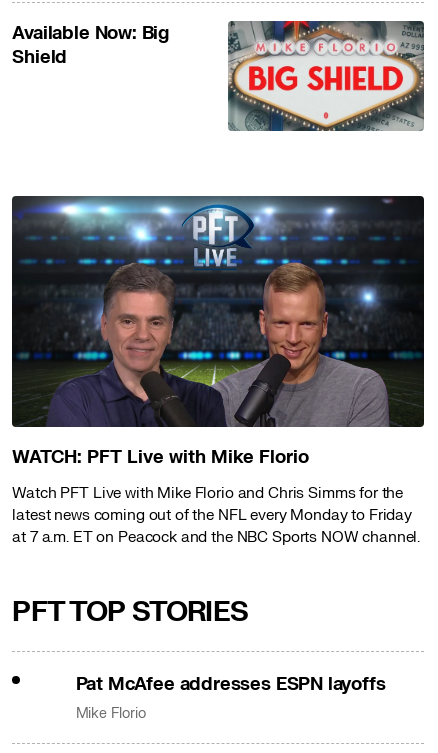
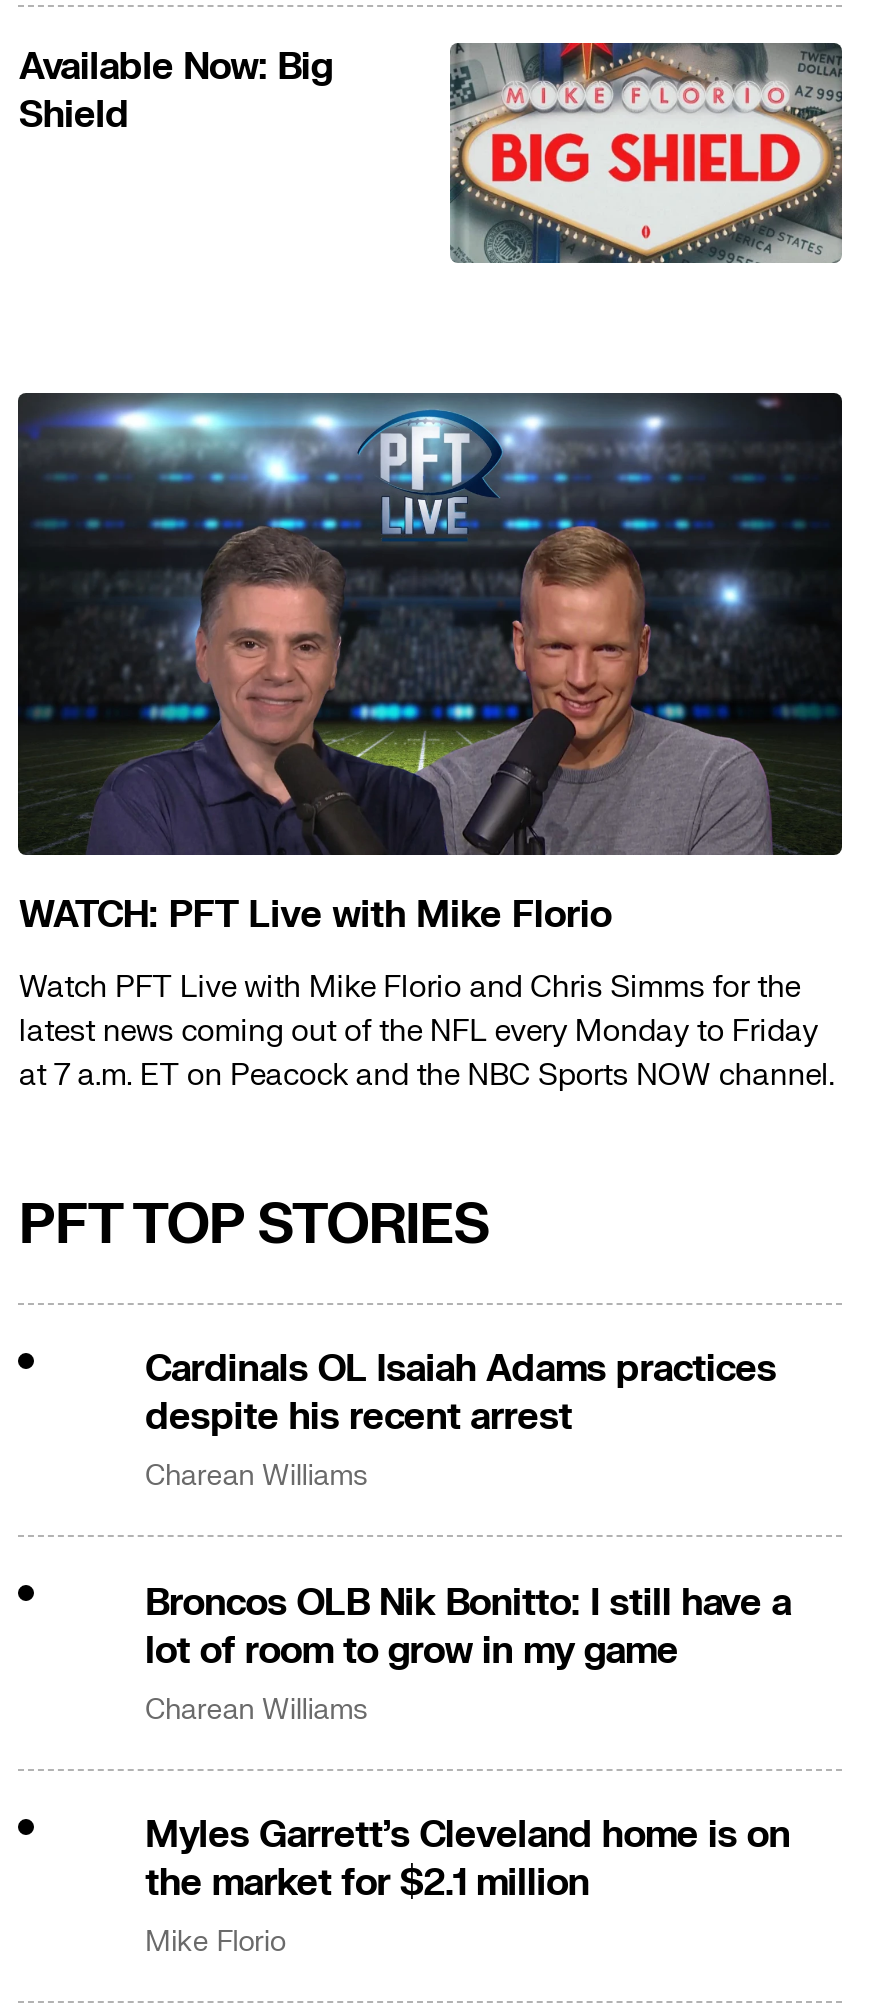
- Pat McAfee addresses ESPN layoffs
+ Cardinals OL Isaiah Adams practices
+ despite his recent arrest
+ Charean Williams
+ Broncos OLB Nik Bonitto: I still have a
+ lot of room to grow in my game
+ Charean Williams
+ Myles Garrett’s Cleveland home is on
+ the market for $2.1 million
